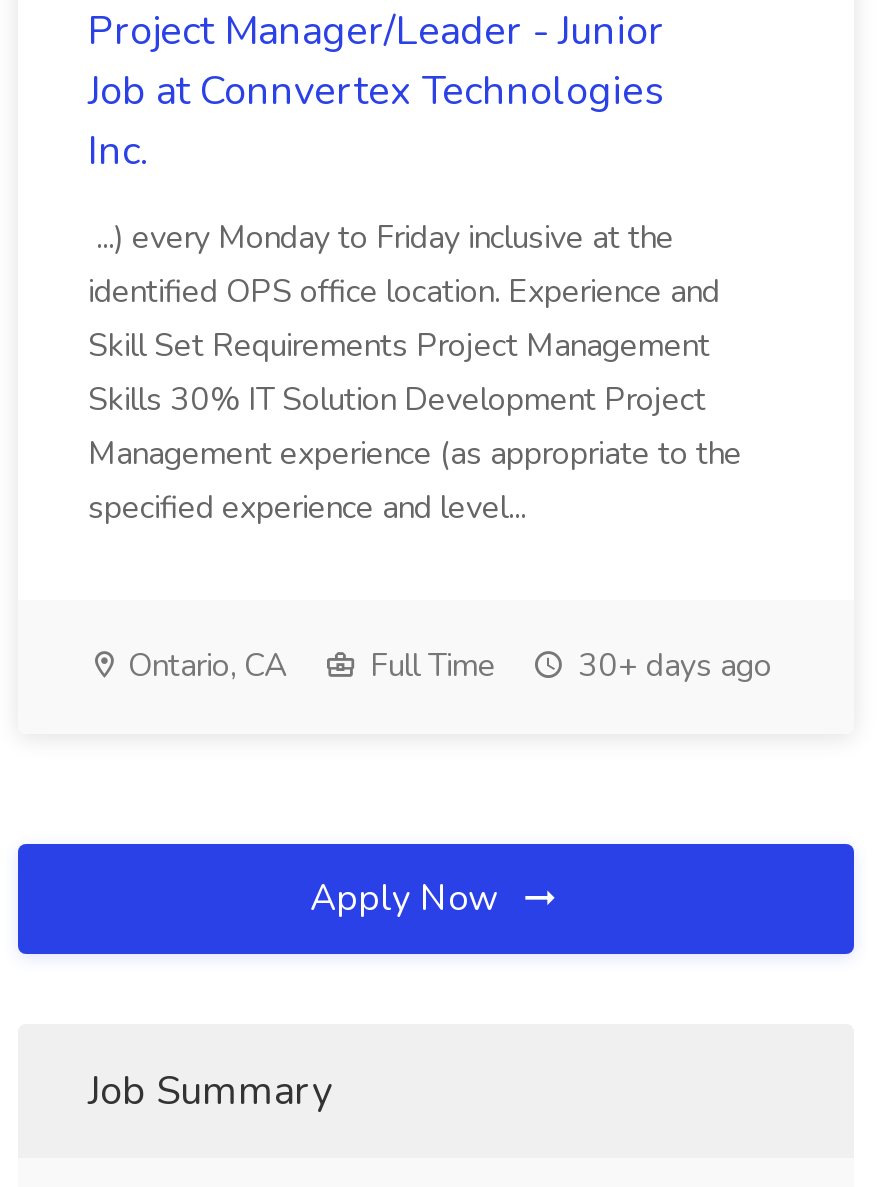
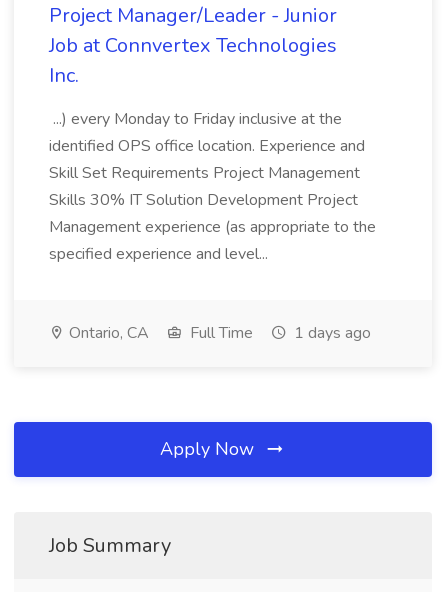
- Ontario, CA Full Time 30+ days ago
+ Ontario, CA Full Time 1 days ago
